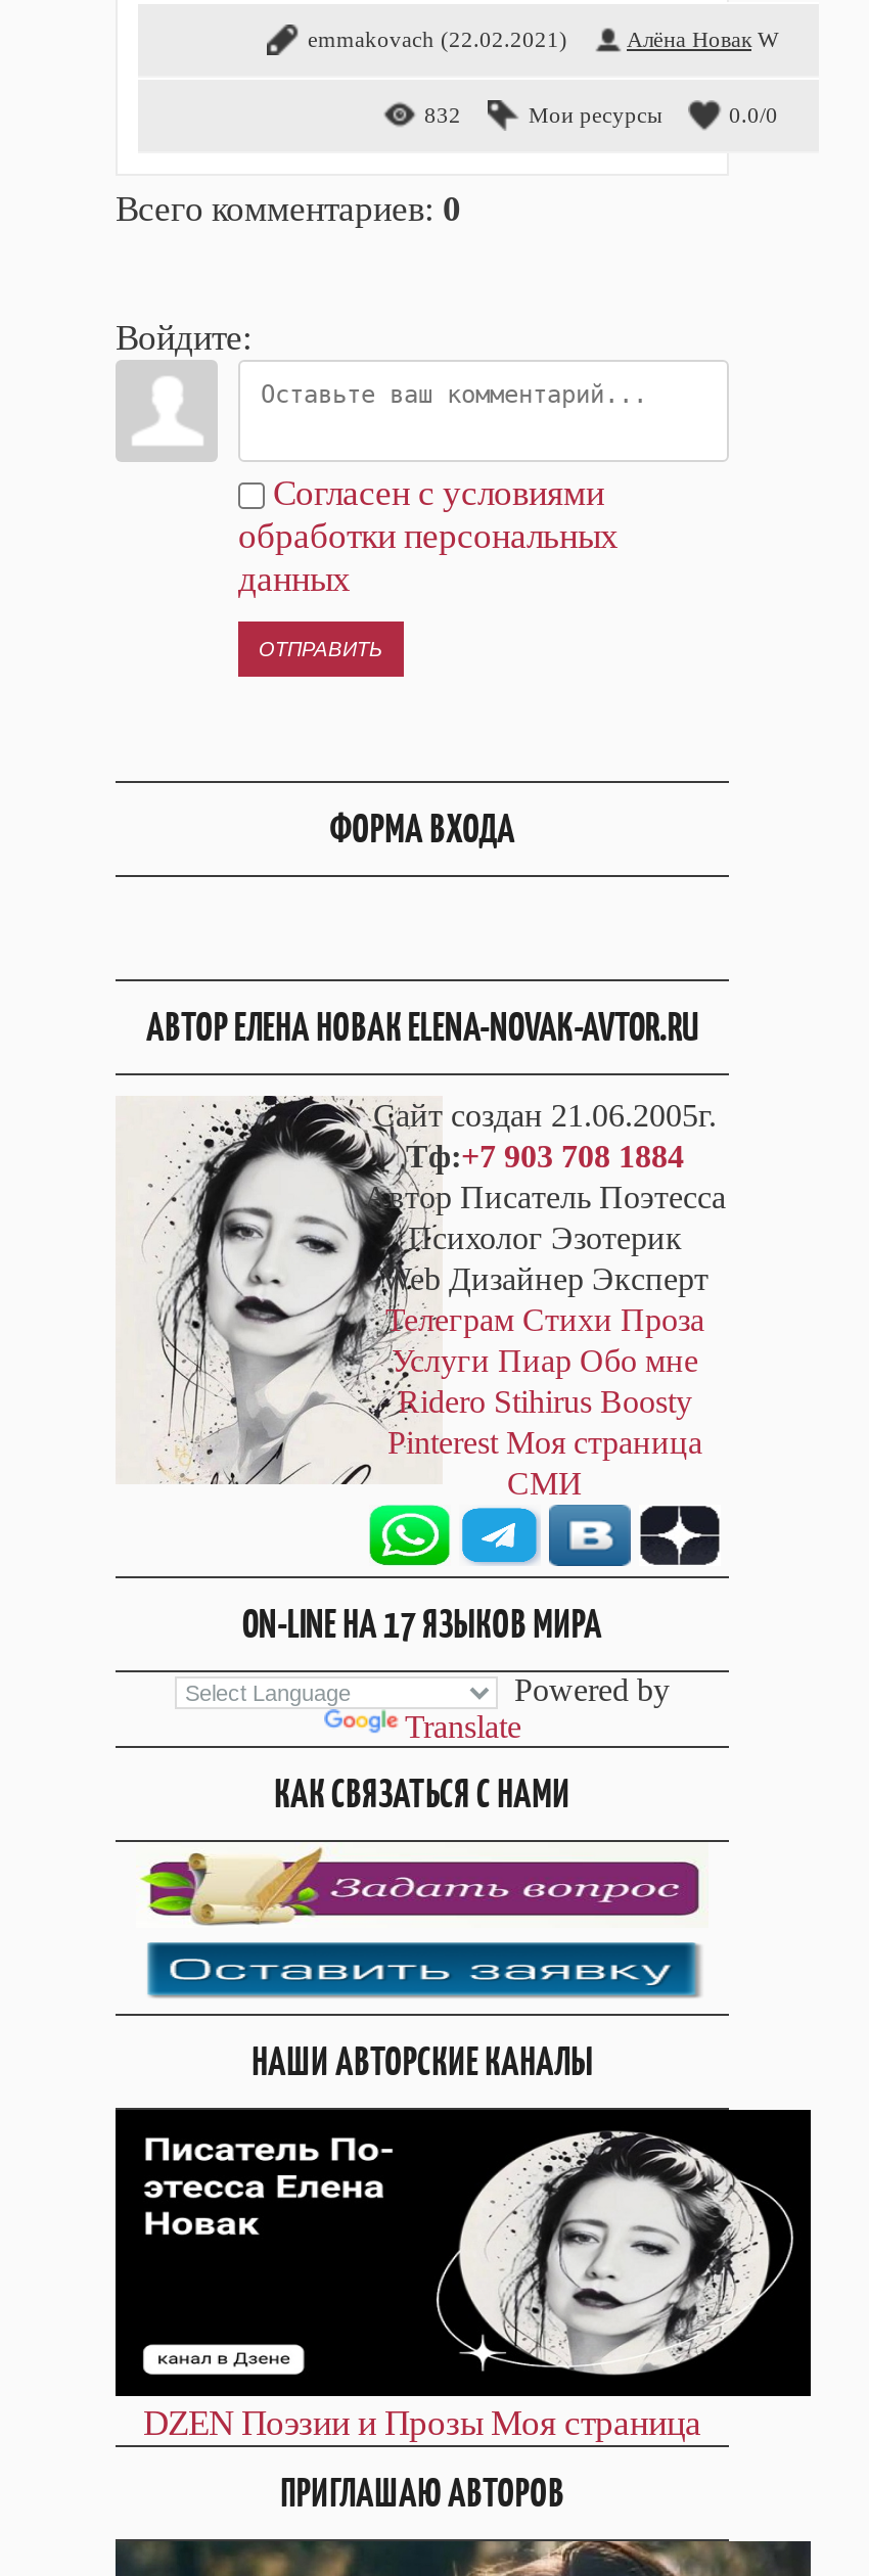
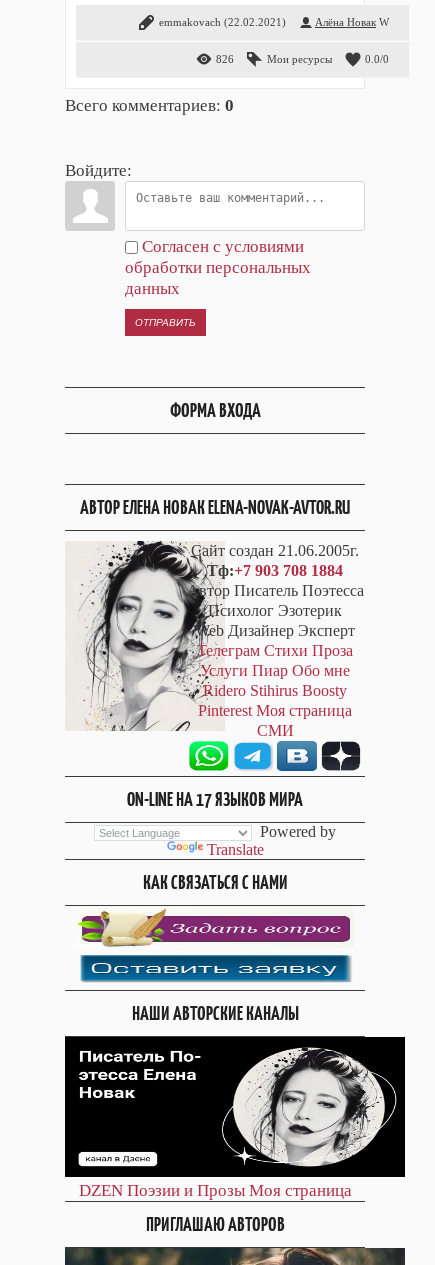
- 832
+ 826
